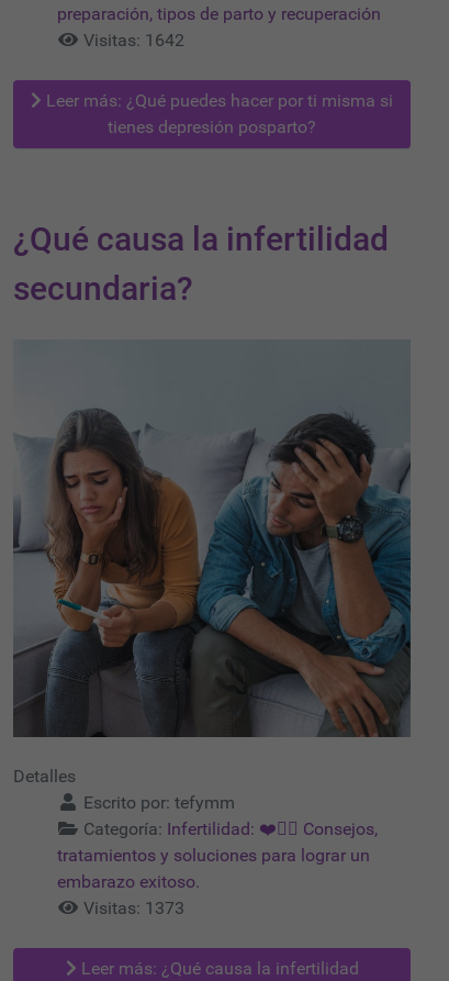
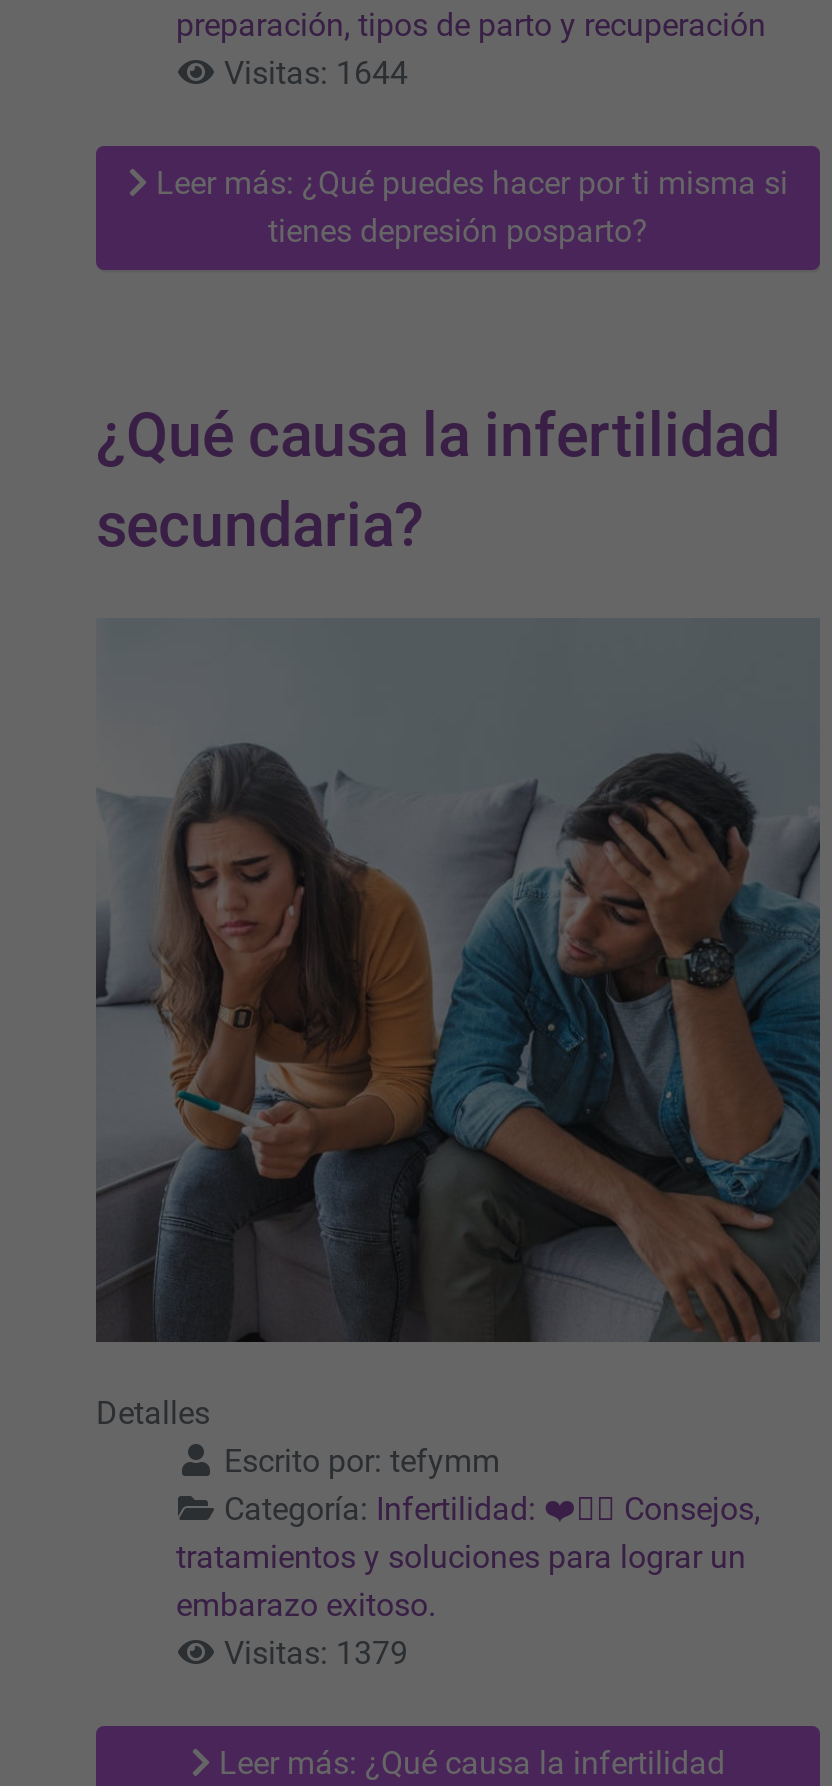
- Visitas: 1642
+ Visitas: 1644

- Visitas: 1373
+ Visitas: 1379
